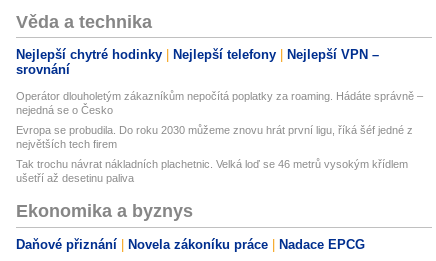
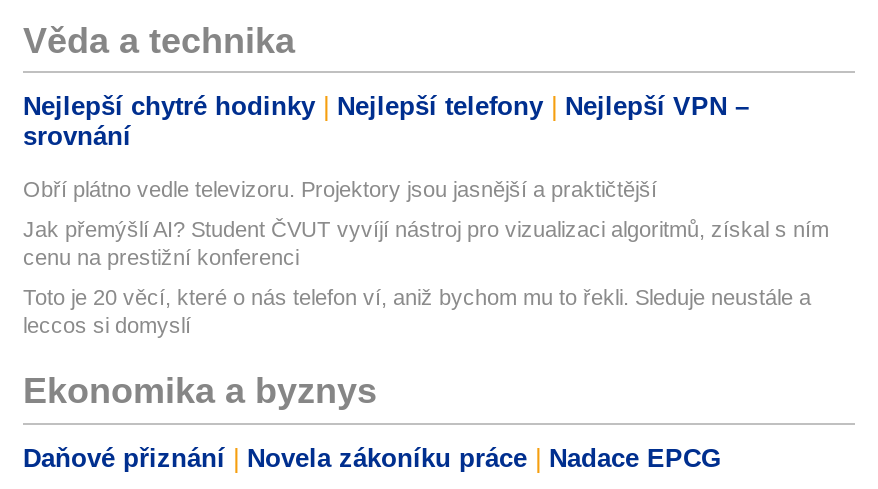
- Operátor dlouholetým zákazníkům nepočítá poplatky za roaming. Hádáte správně –
- nejedná se o Česko
+ Obří plátno vedle televizoru. Projektory jsou jasnější a praktičtější

- Evropa se probudila. Do roku 2030 můžeme znovu hrát první ligu, říká šéf jedné z
- největších tech firem
+ Jak přemýšlí AI? Student ČVUT vyvíjí nástroj pro vizualizaci algoritmů, získal s ním
+ cenu na prestižní konferenci

- Tak trochu návrat nákladních plachetnic. Velká loď se 46 metrů vysokým křídlem
- ušetří až desetinu paliva
+ Toto je 20 věcí, které o nás telefon ví, aniž bychom mu to řekli. Sleduje neustále a
+ leccos si domyslí
